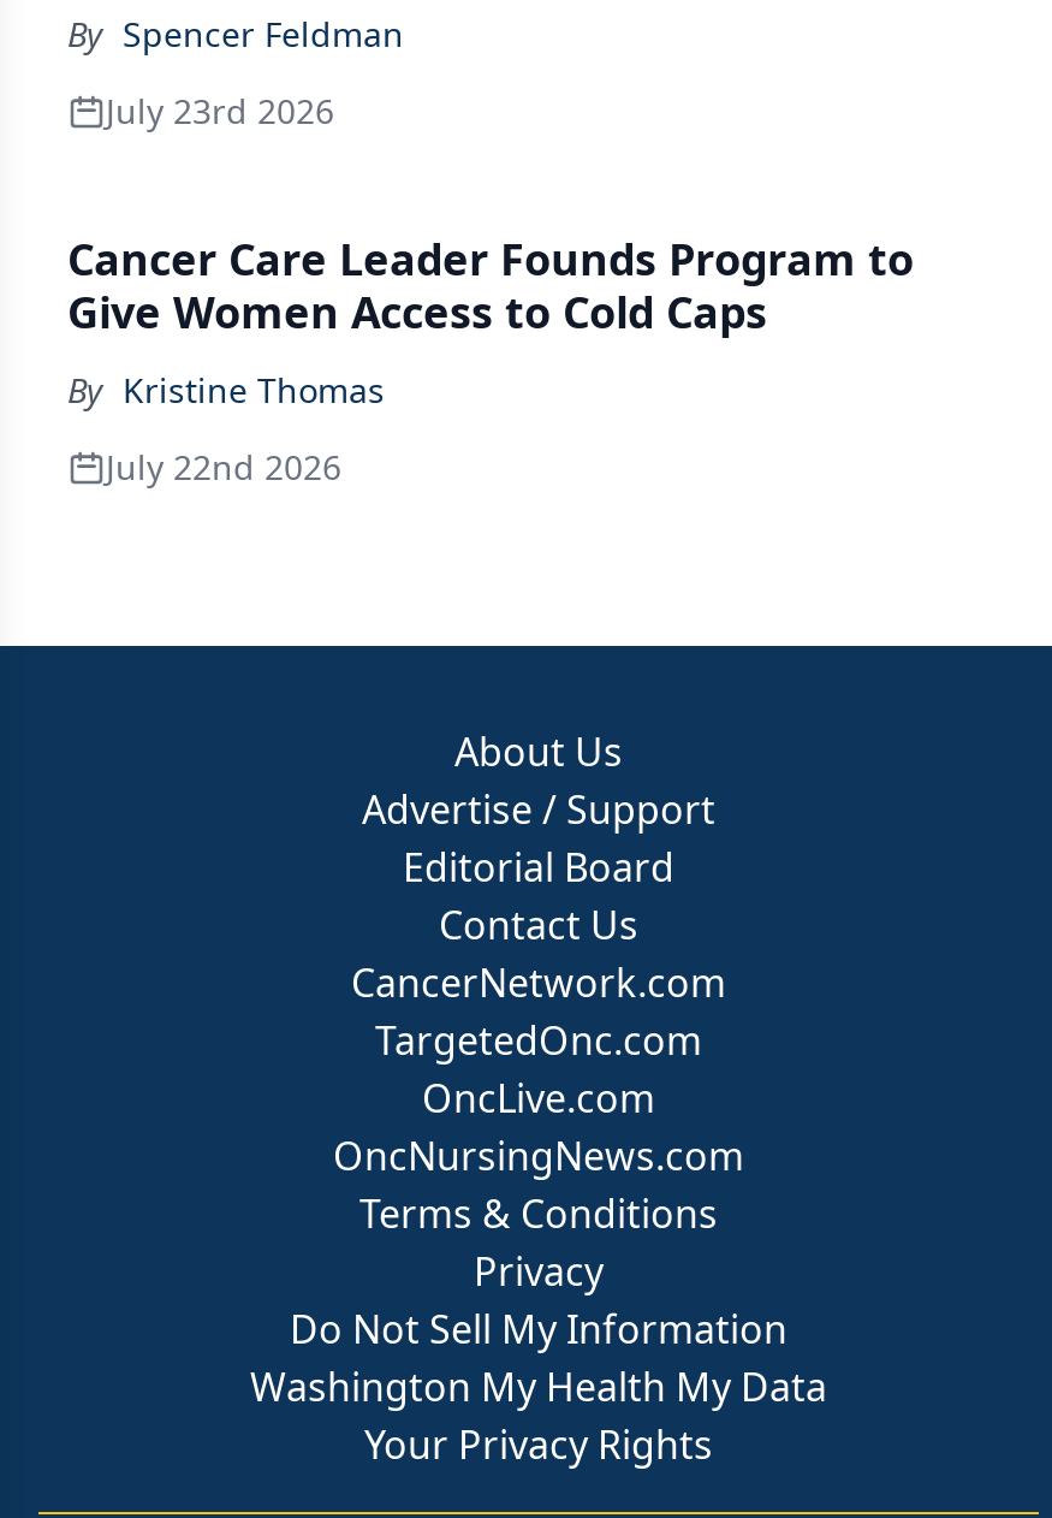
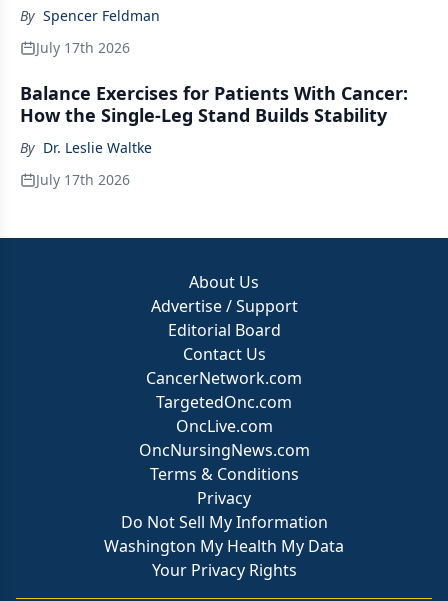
- July 23rd 2026
+ July 17th 2026

- Cancer Care Leader Founds Program to
- Give Women Access to Cold Caps
+ Balance Exercises for Patients With Cancer:
+ How the Single-Leg Stand Builds Stability

- By Kristine Thomas
+ By Dr. Leslie Waltke

- July 22nd 2026
+ July 17th 2026
